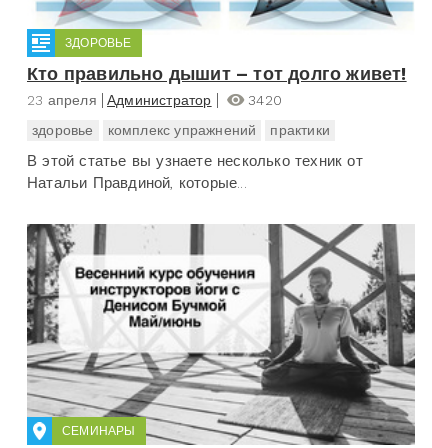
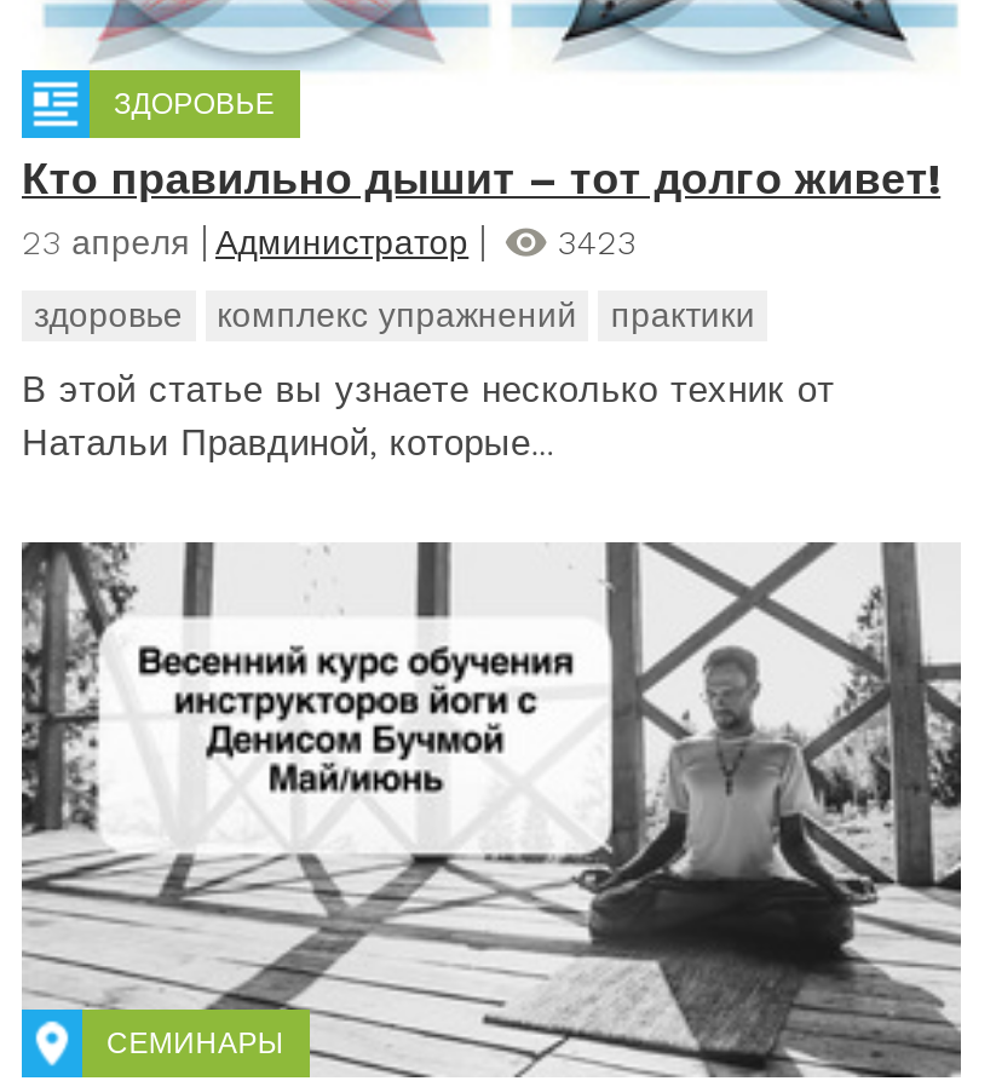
- 3420
+ 3423
